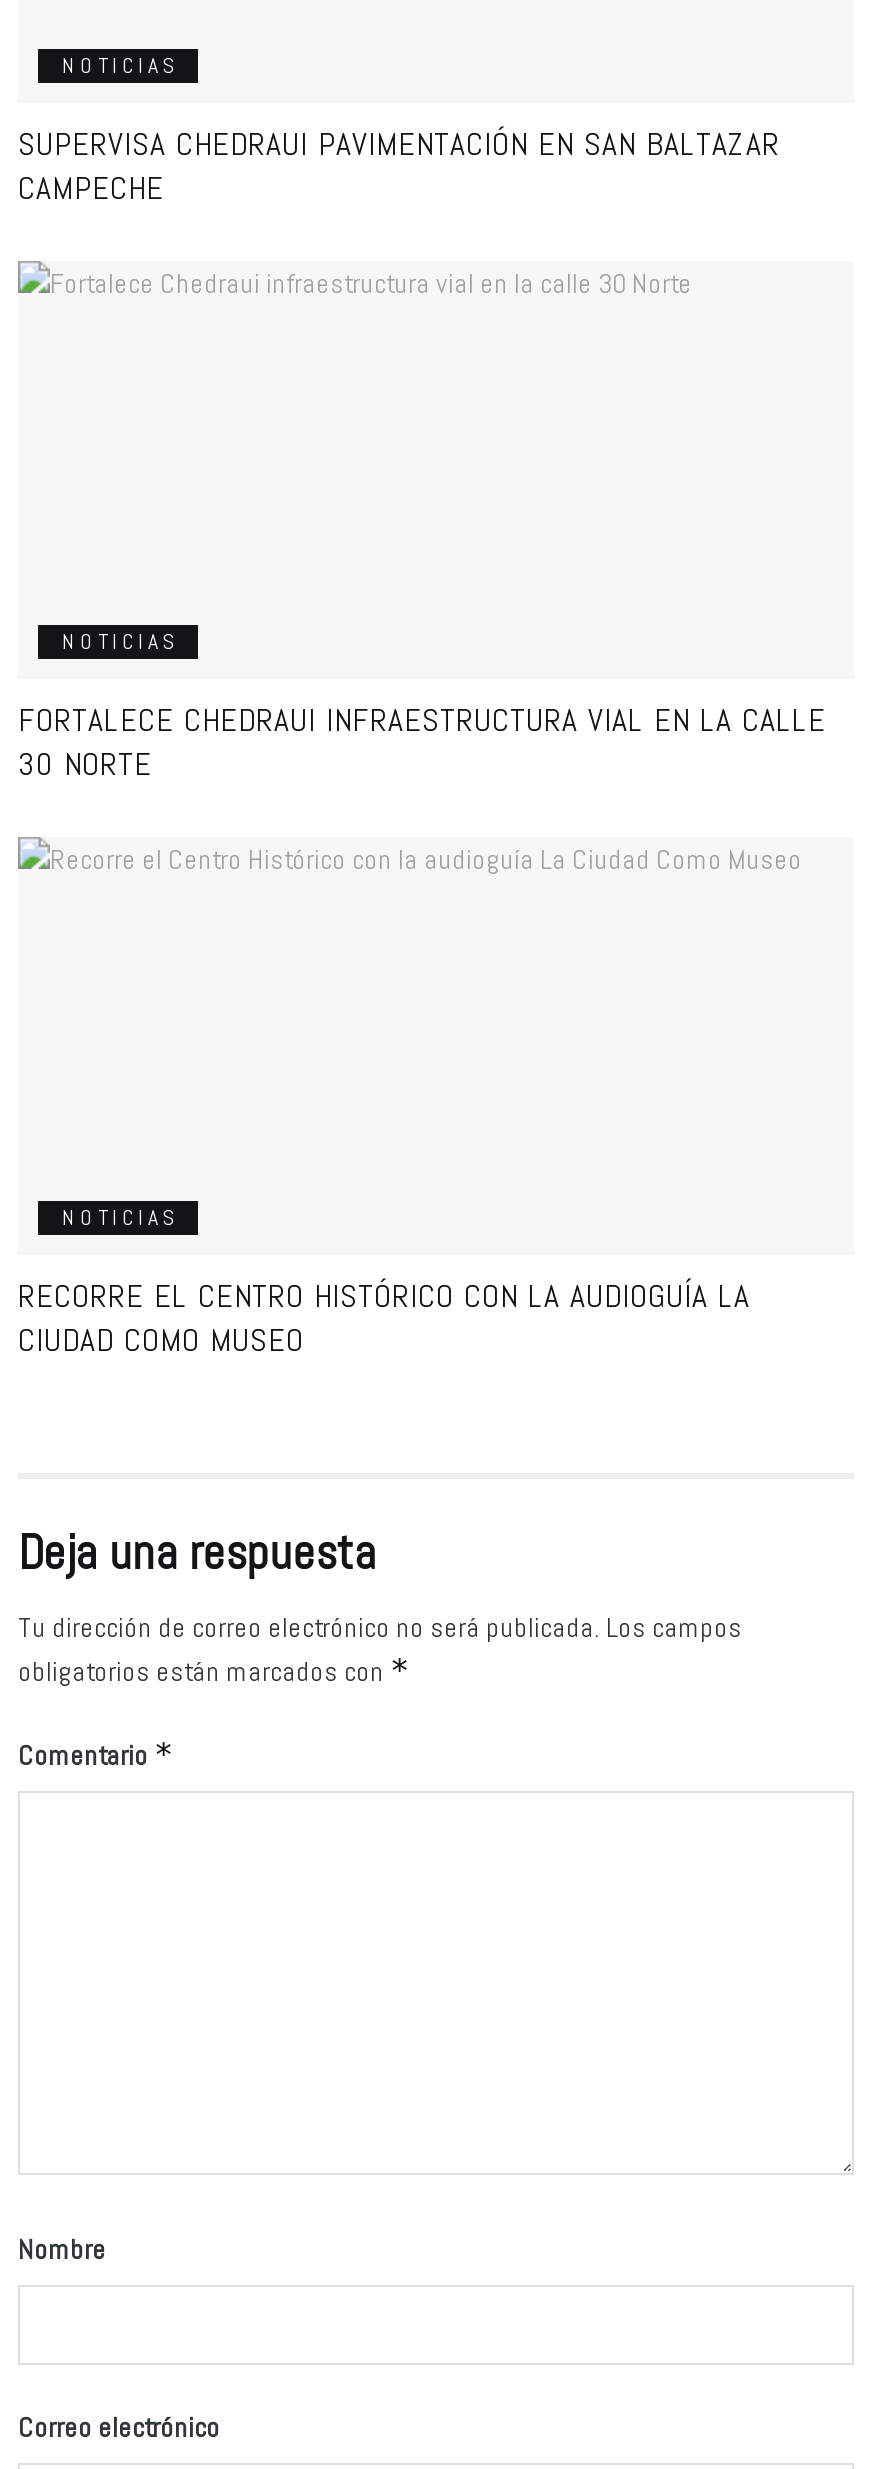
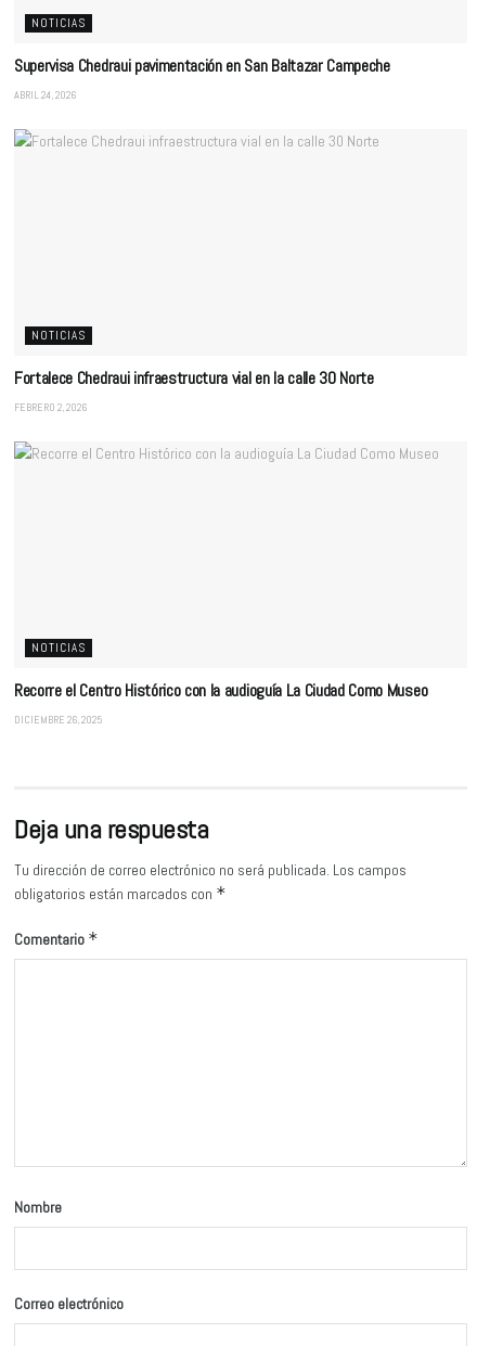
- SUPERVISA CHEDRAUI PAVIMENTACIÓN EN SAN BALTAZAR
- CAMPECHE
+ Supervisa Chedraui pavimentación en San Baltazar Campeche
+ ABRIL 24, 2026

- FORTALECE CHEDRAUI INFRAESTRUCTURA VIAL EN LA CALLE
- 30 NORTE
+ Fortalece Chedraui infraestructura vial en la calle 30 Norte
+ FEBRERO 2, 2026

- RECORRE EL CENTRO HISTÓRICO CON LA AUDIOGUÍA LA
- CIUDAD COMO MUSEO
+ Recorre el Centro Histórico con la audioguía La Ciudad Como Museo
+ DICIEMBRE 26, 2025
